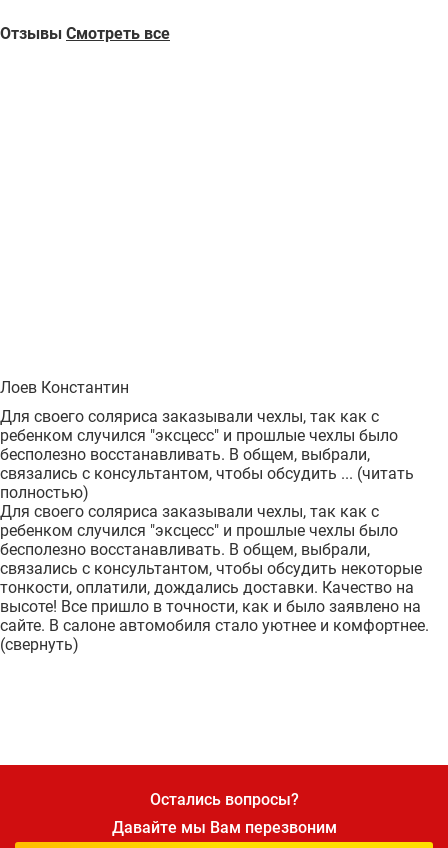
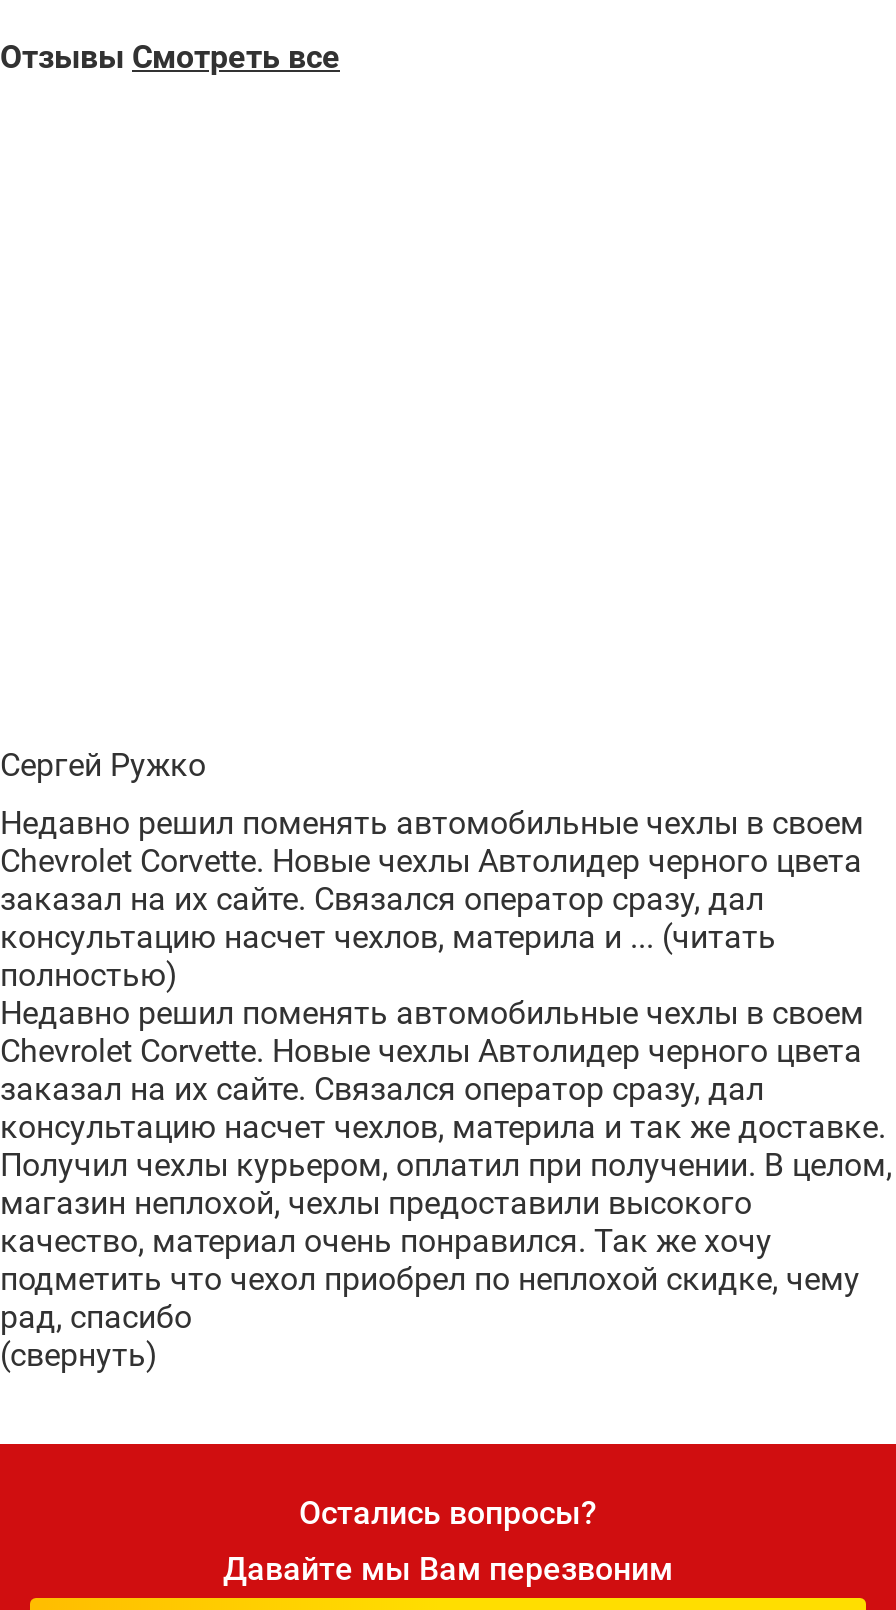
- Лоев Константин
+ Сергей Ружко

- Для своего соляриса заказывали чехлы, так как с
- ребенком случился "эксцесс" и прошлые чехлы было
- бесполезно восстанавливать. В общем, выбрали,
- связались с консультантом, чтобы обсудить ... (читать
+ Недавно решил поменять автомобильные чехлы в своем
+ Chevrolet Corvette. Новые чехлы Автолидер черного цвета
+ заказал на их сайте. Связался оператор сразу, дал
+ консультацию насчет чехлов, материла и ... (читать

- Для своего соляриса заказывали чехлы, так как с
- ребенком случился "эксцесс" и прошлые чехлы было
- бесполезно восстанавливать. В общем, выбрали,
- связались с консультантом, чтобы обсудить некоторые
- тонкости, оплатили, дождались доставки. Качество на
- высоте! Все пришло в точности, как и было заявлено на
- сайте. В салоне автомобиля стало уютнее и комфортнее.
+ Недавно решил поменять автомобильные чехлы в своем
+ Chevrolet Corvette. Новые чехлы Автолидер черного цвета
+ заказал на их сайте. Связался оператор сразу, дал
+ консультацию насчет чехлов, материла и так же доставке.
+ Получил чехлы курьером, оплатил при получении. В целом,
+ магазин неплохой, чехлы предоставили высокого
+ качество, материал очень понравился. Так же хочу
+ подметить что чехол приобрел по неплохой скидке, чему
+ рад, спасибо

moved down: (свернуть)
